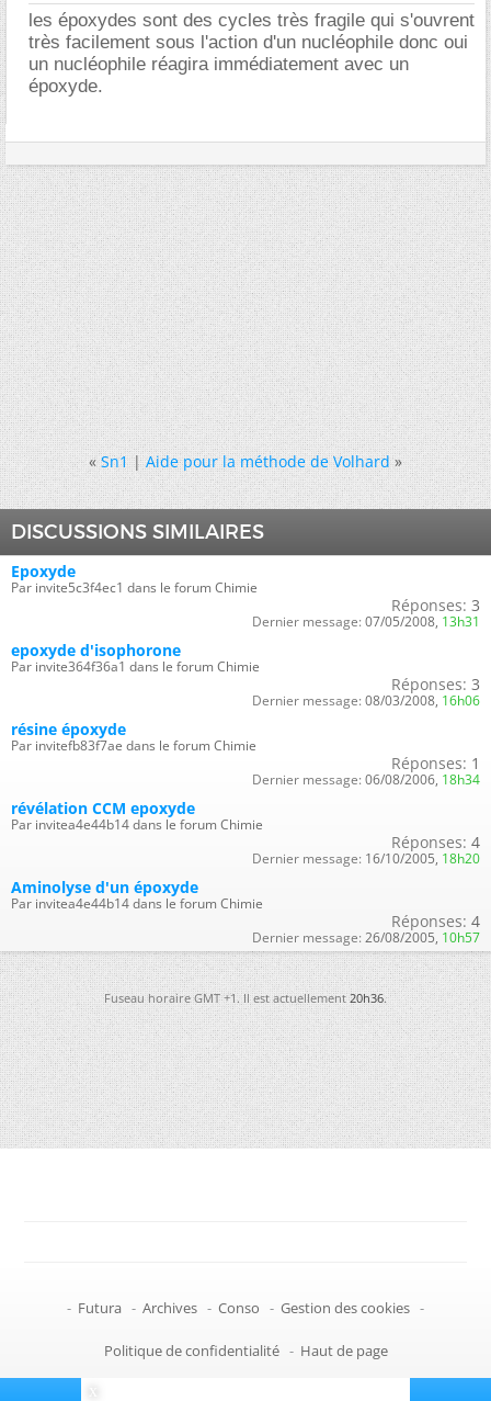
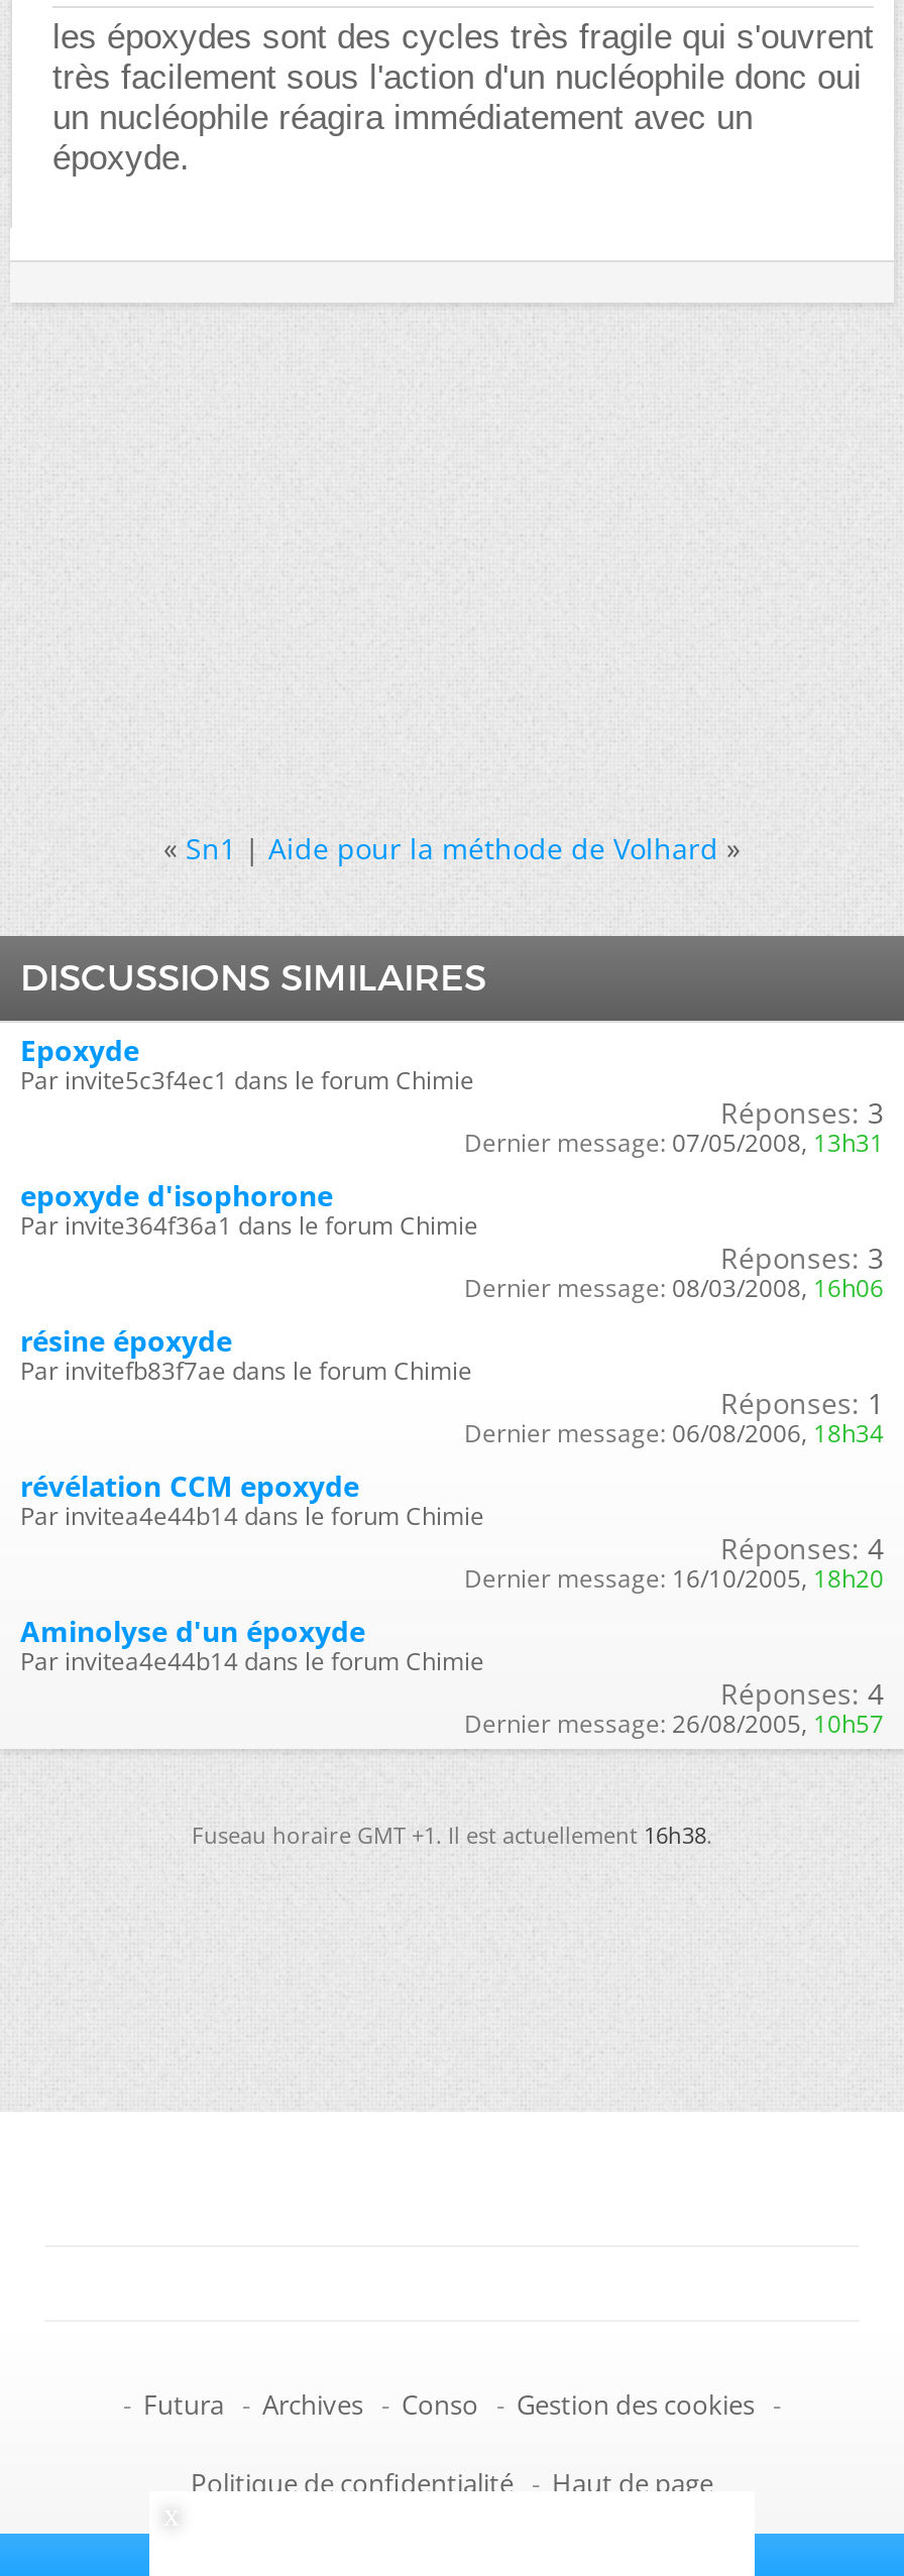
- Fuseau horaire GMT +1. Il est actuellement 20h36.
+ Fuseau horaire GMT +1. Il est actuellement 16h38.
